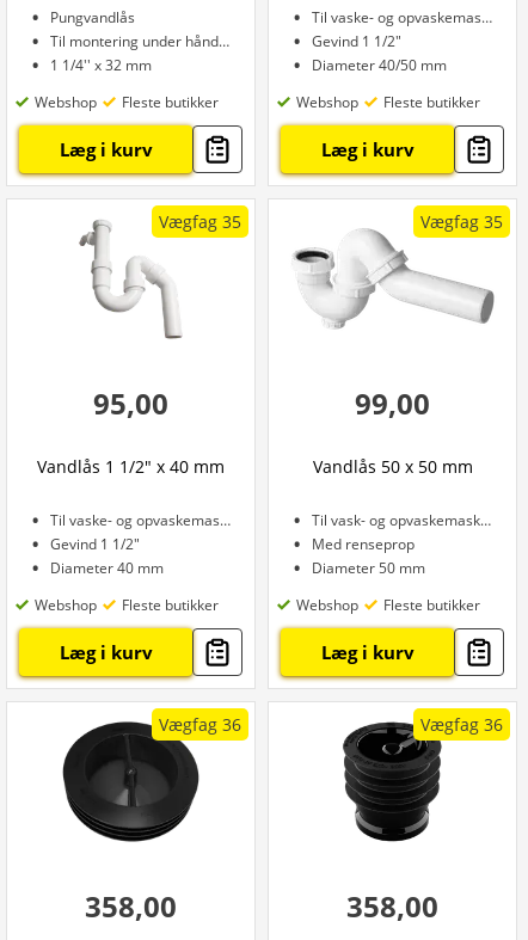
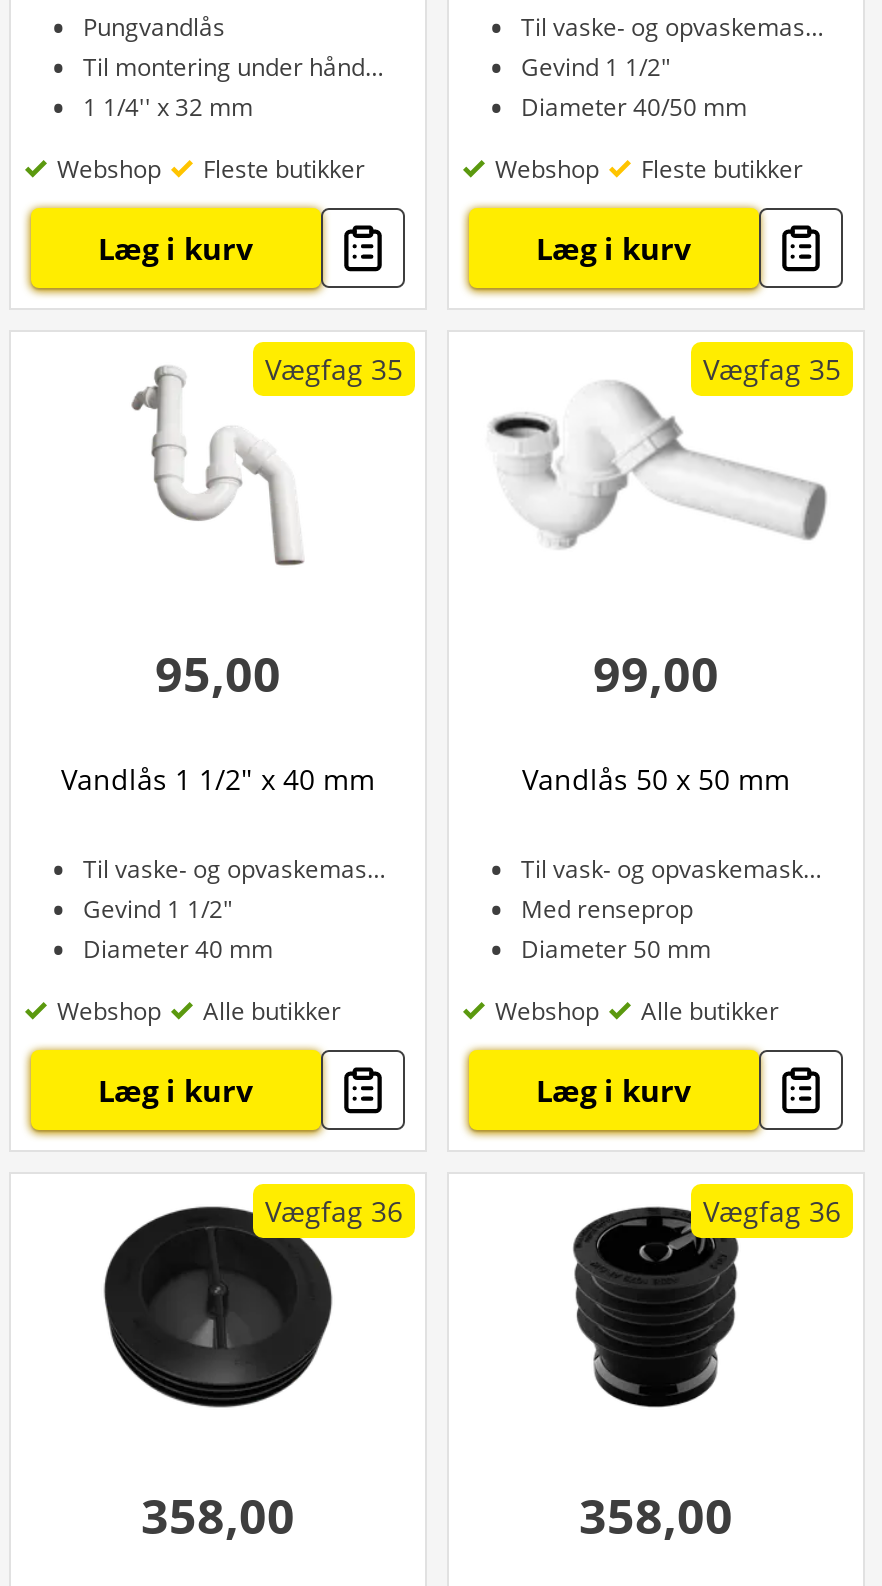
- Fleste butikker
+ Alle butikker

- Fleste butikker
+ Alle butikker
